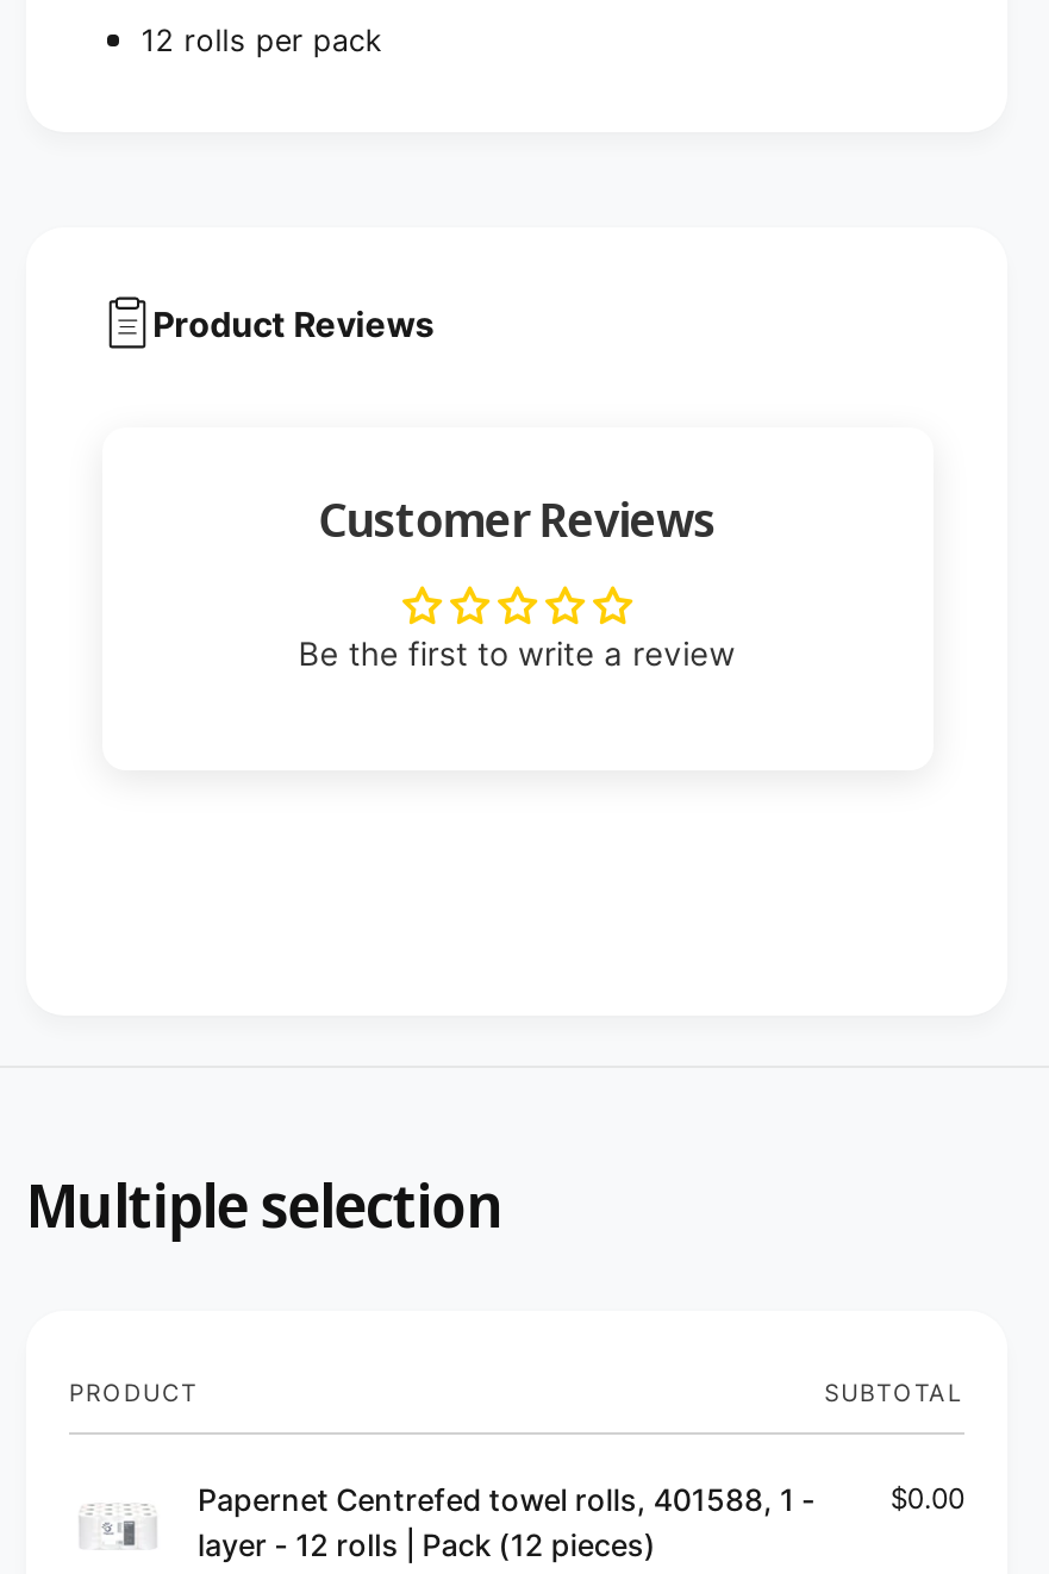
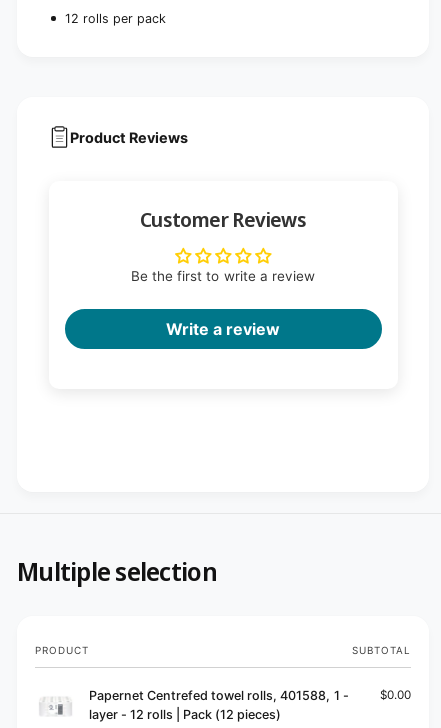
+ Write a review
